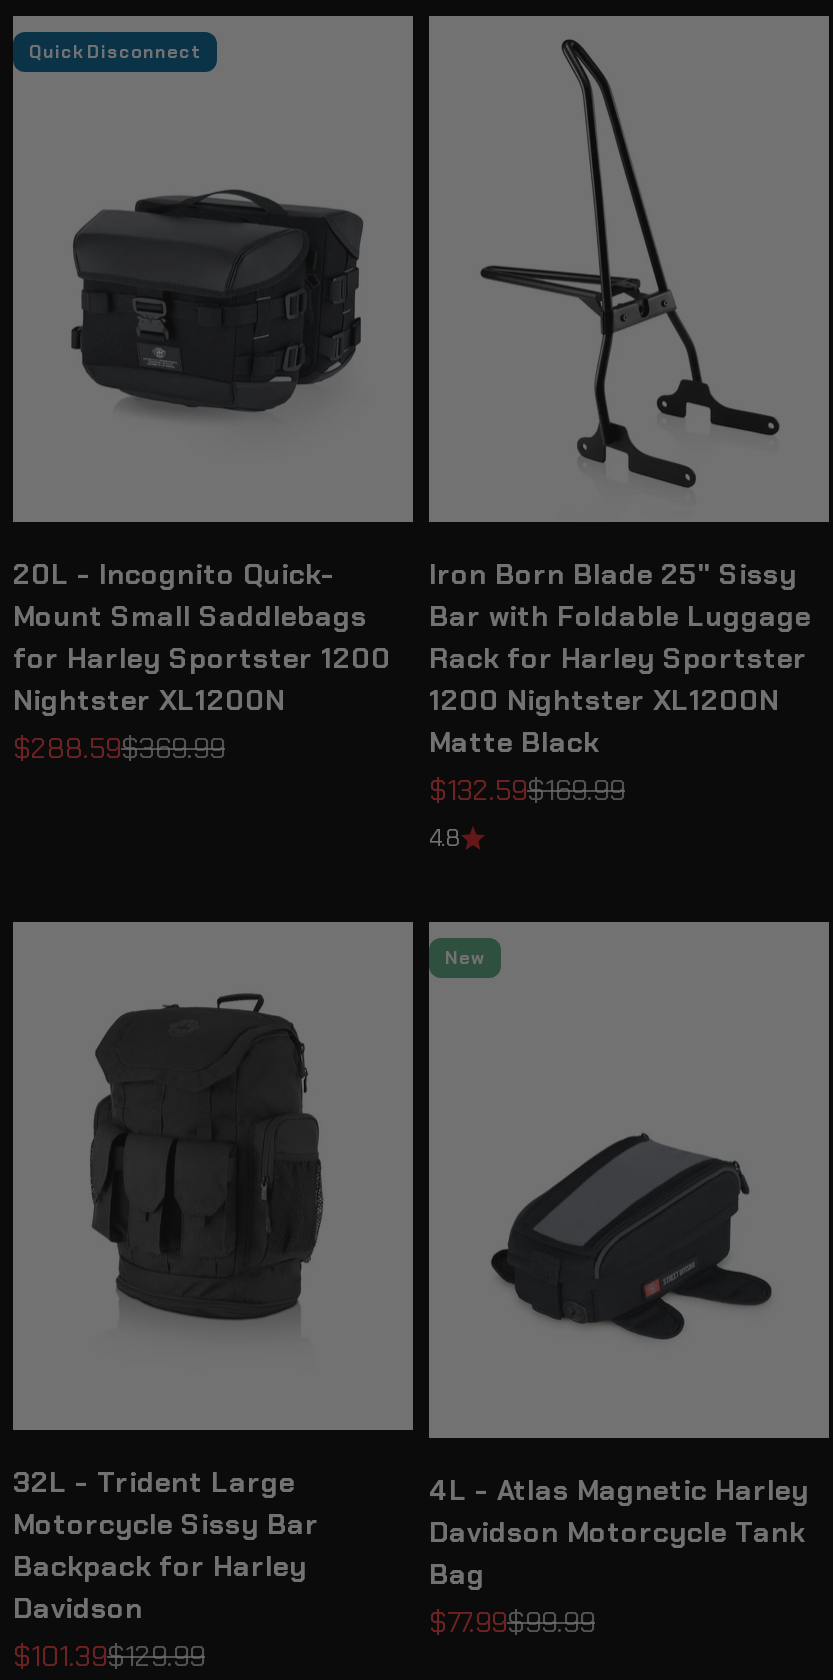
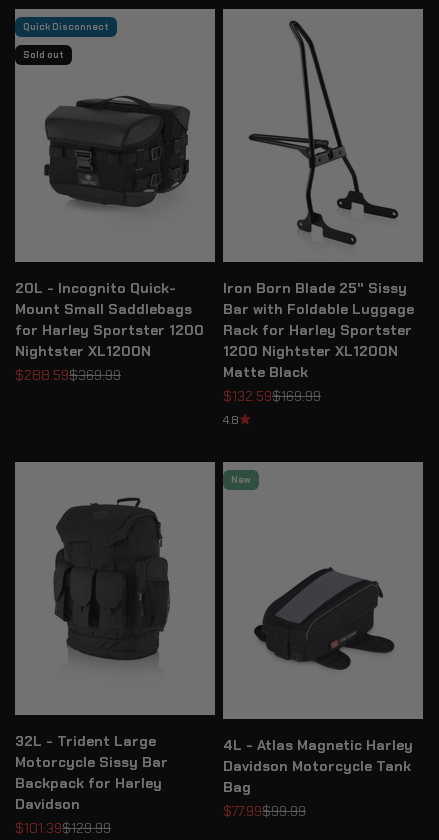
+ Sold out
